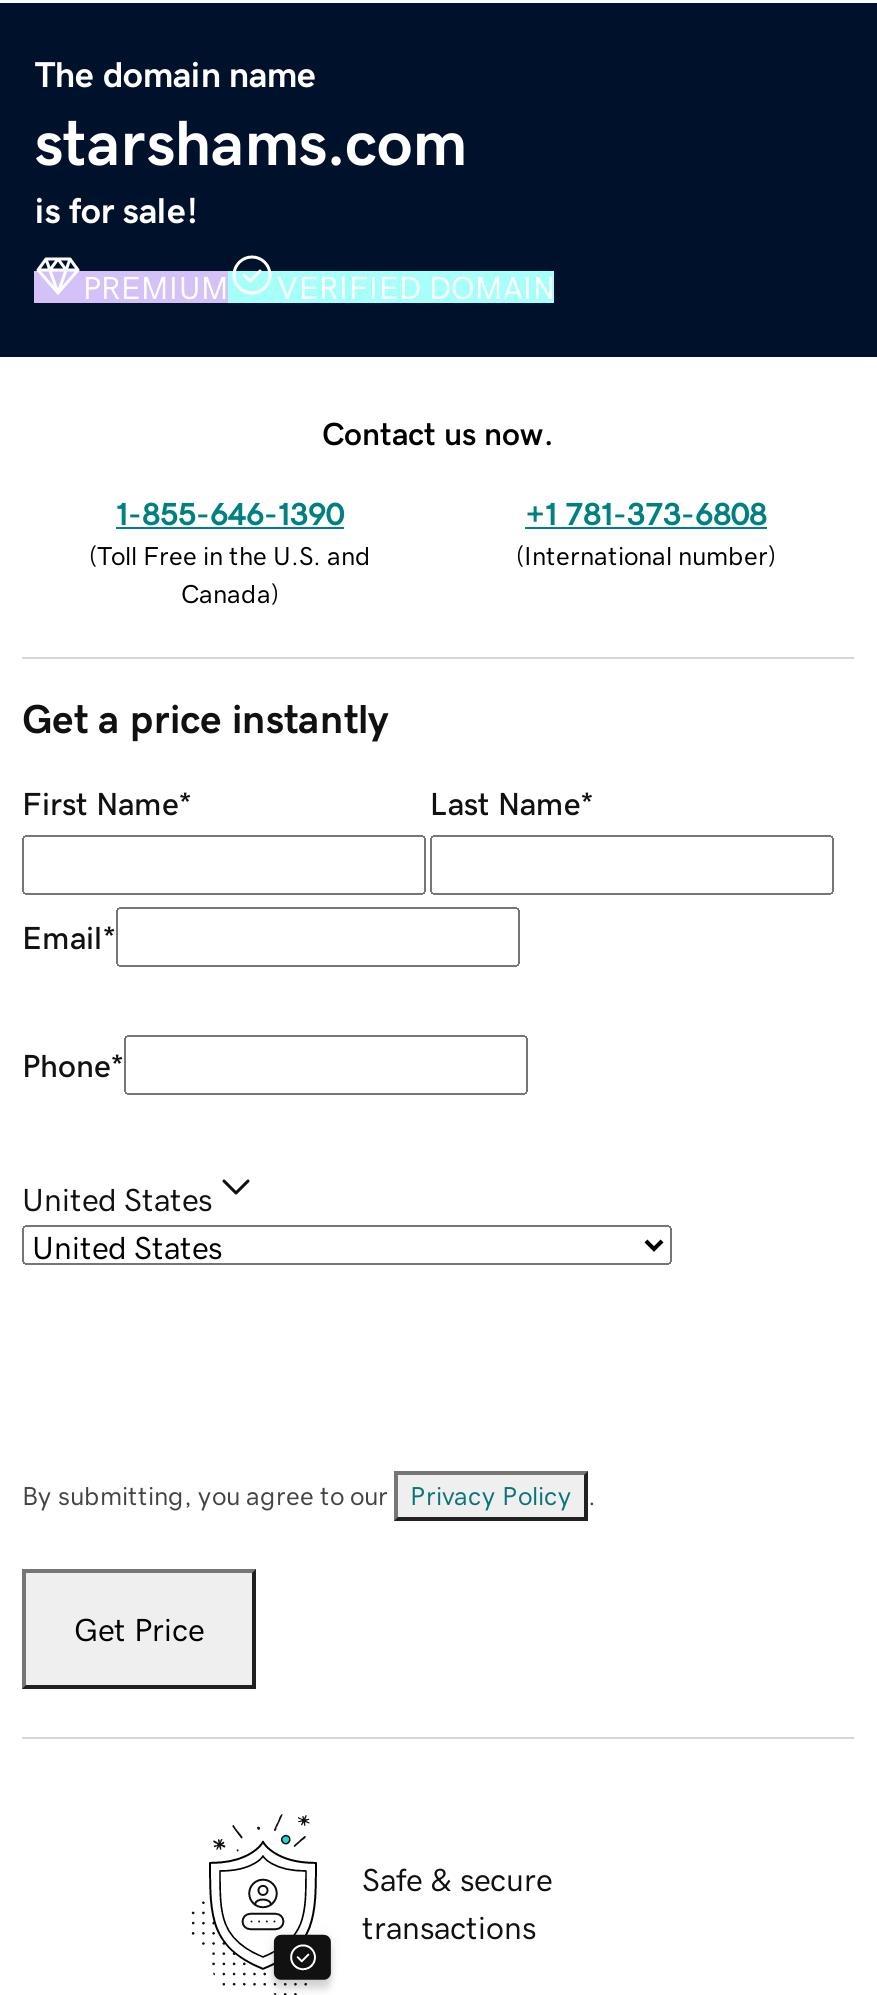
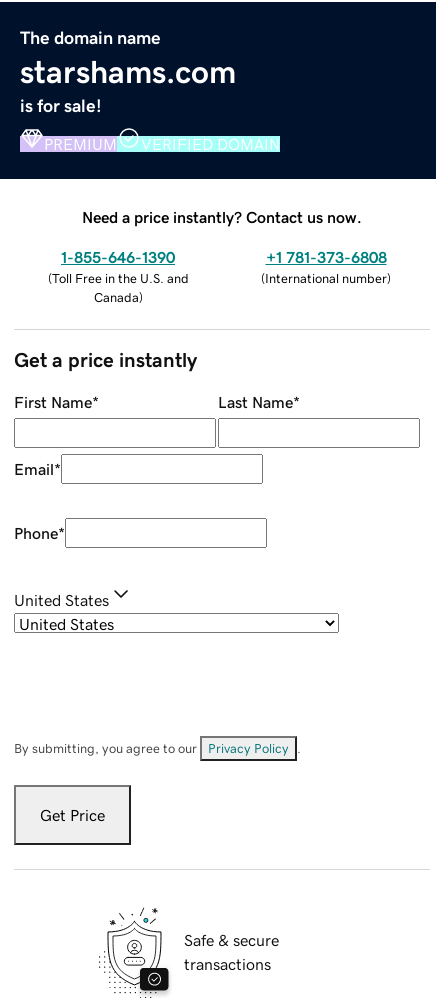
- Contact us now.
+ Need a price instantly? Contact us now.
